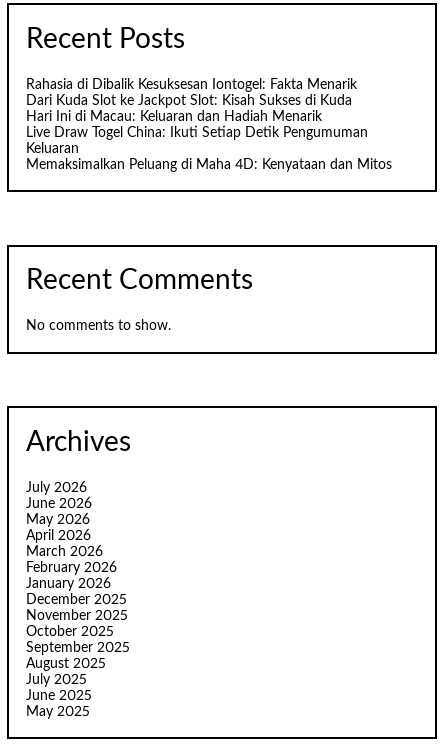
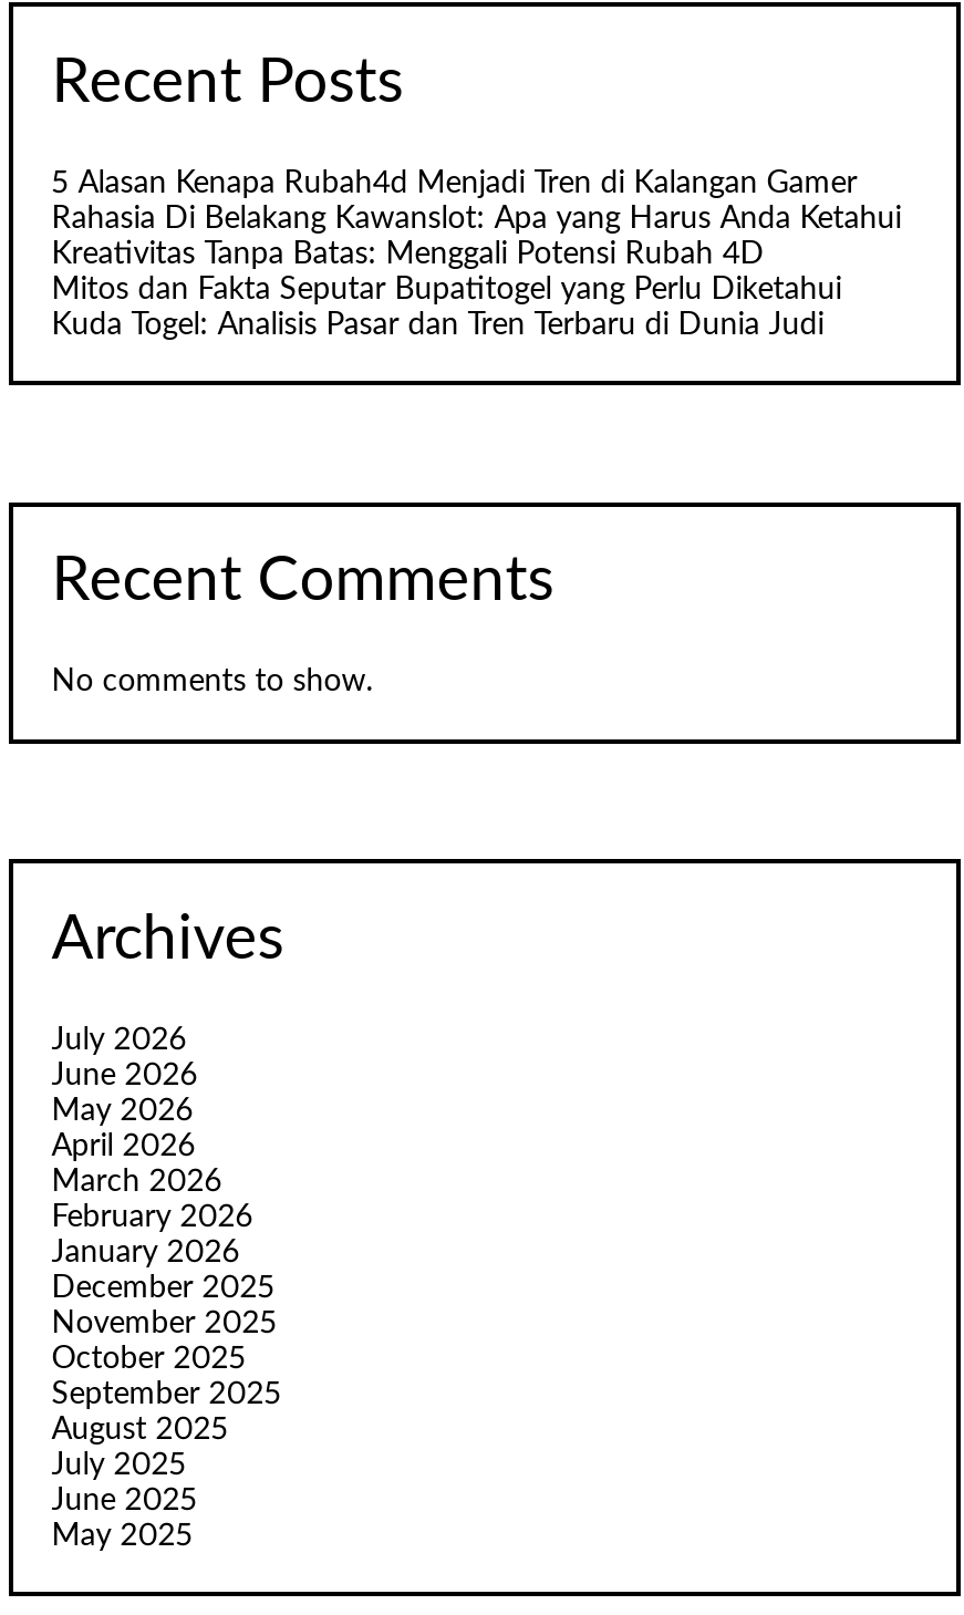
- Rahasia di Dibalik Kesuksesan Iontogel: Fakta Menarik
- Dari Kuda Slot ke Jackpot Slot: Kisah Sukses di Kuda
- Hari Ini di Macau: Keluaran dan Hadiah Menarik
- Live Draw Togel China: Ikuti Setiap Detik Pengumuman
- Keluaran
- Memaksimalkan Peluang di Maha 4D: Kenyataan dan Mitos
+ 5 Alasan Kenapa Rubah4d Menjadi Tren di Kalangan Gamer
+ Rahasia Di Belakang Kawanslot: Apa yang Harus Anda Ketahui
+ Kreativitas Tanpa Batas: Menggali Potensi Rubah 4D
+ Mitos dan Fakta Seputar Bupatitogel yang Perlu Diketahui
+ Kuda Togel: Analisis Pasar dan Tren Terbaru di Dunia Judi
